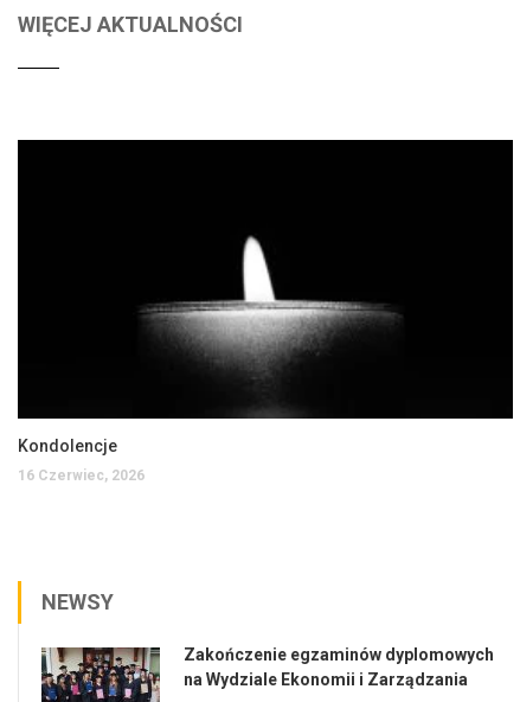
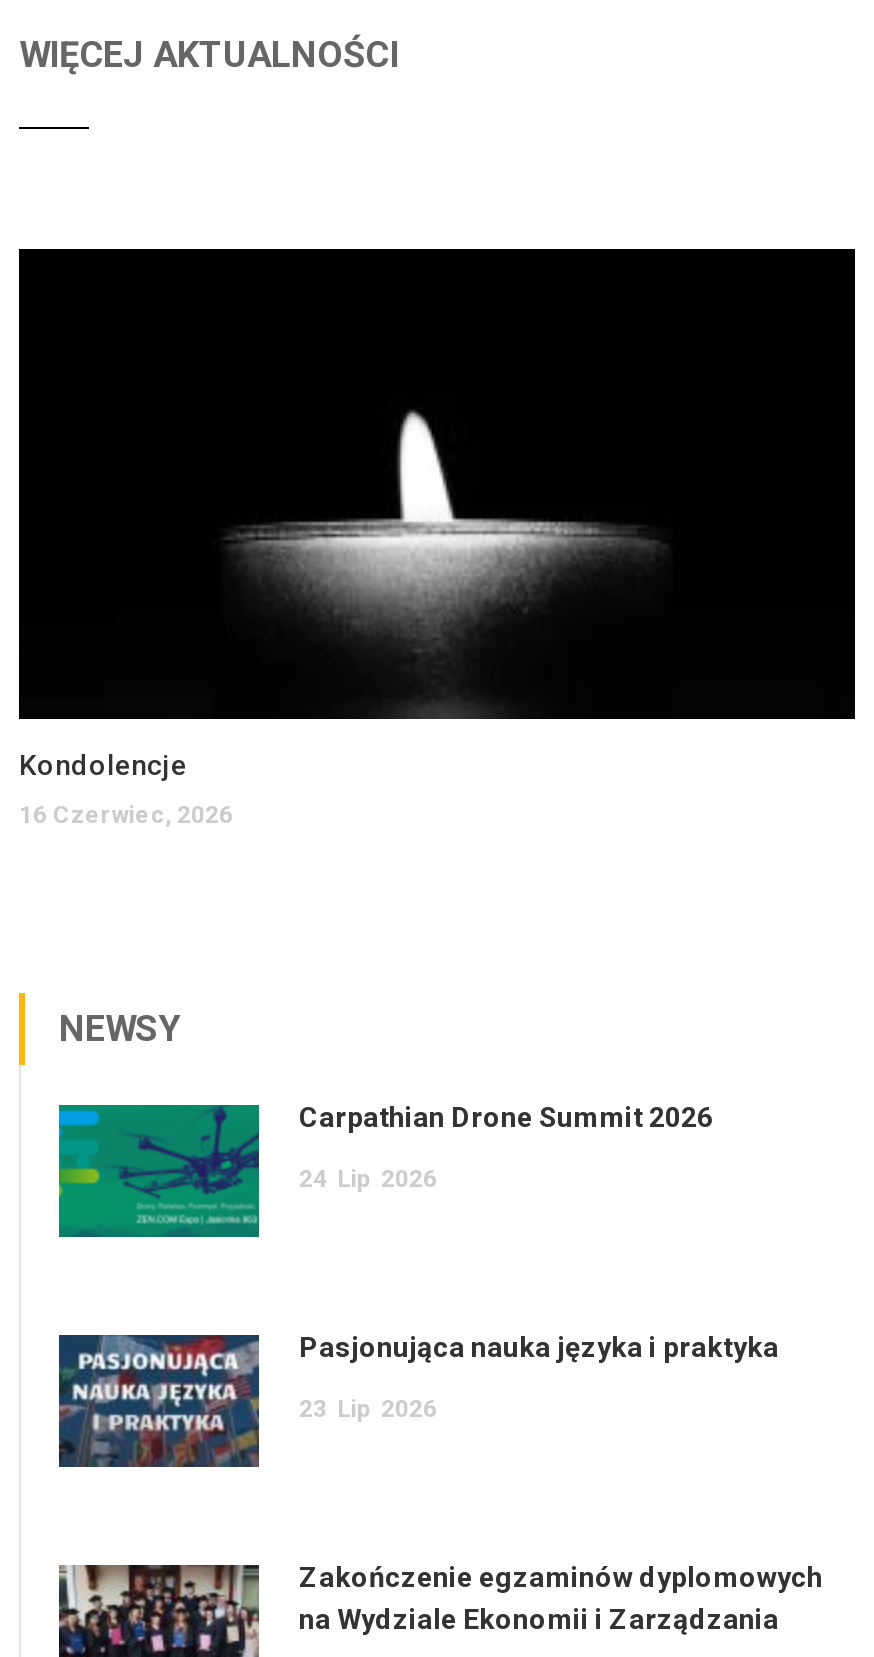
+ [image]
+ Carpathian Drone Summit 2026
+ 24 Lip 2026

+ [image]
+ Pasjonująca nauka języka i praktyka
+ 23 Lip 2026
